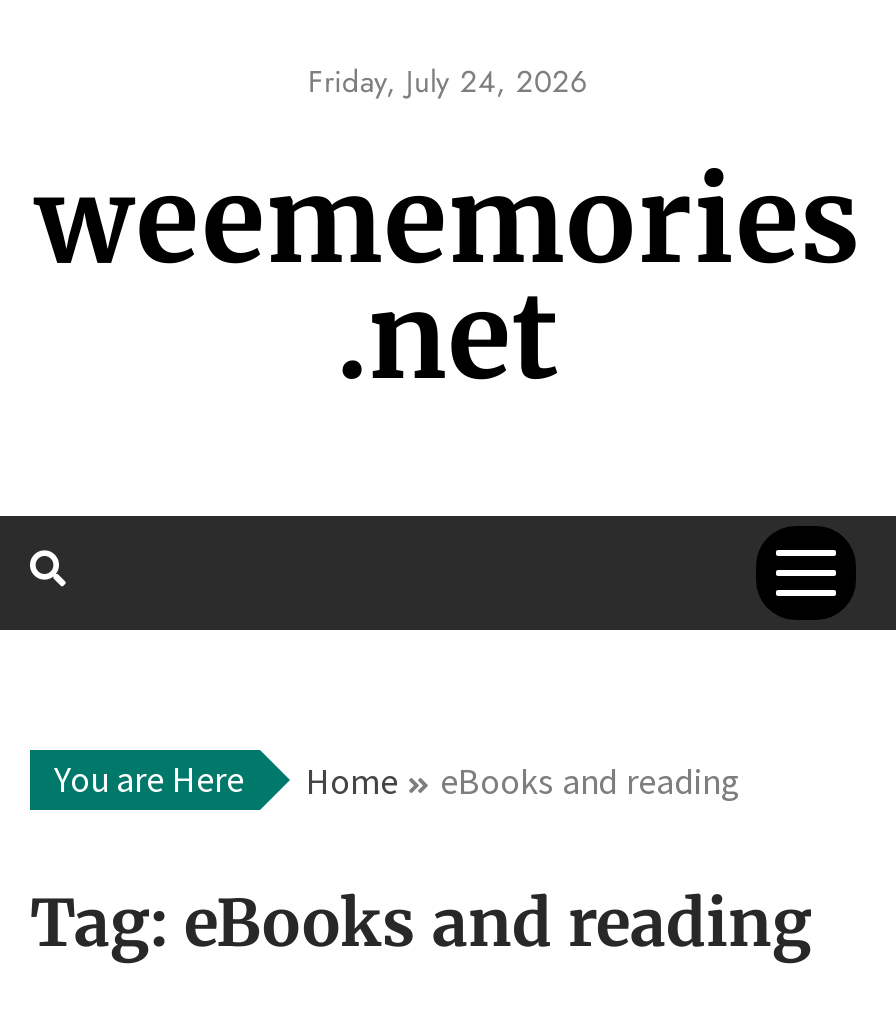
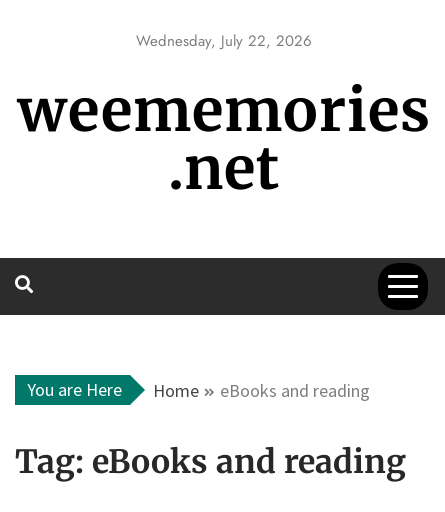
- Friday, July 24, 2026
+ Wednesday, July 22, 2026
